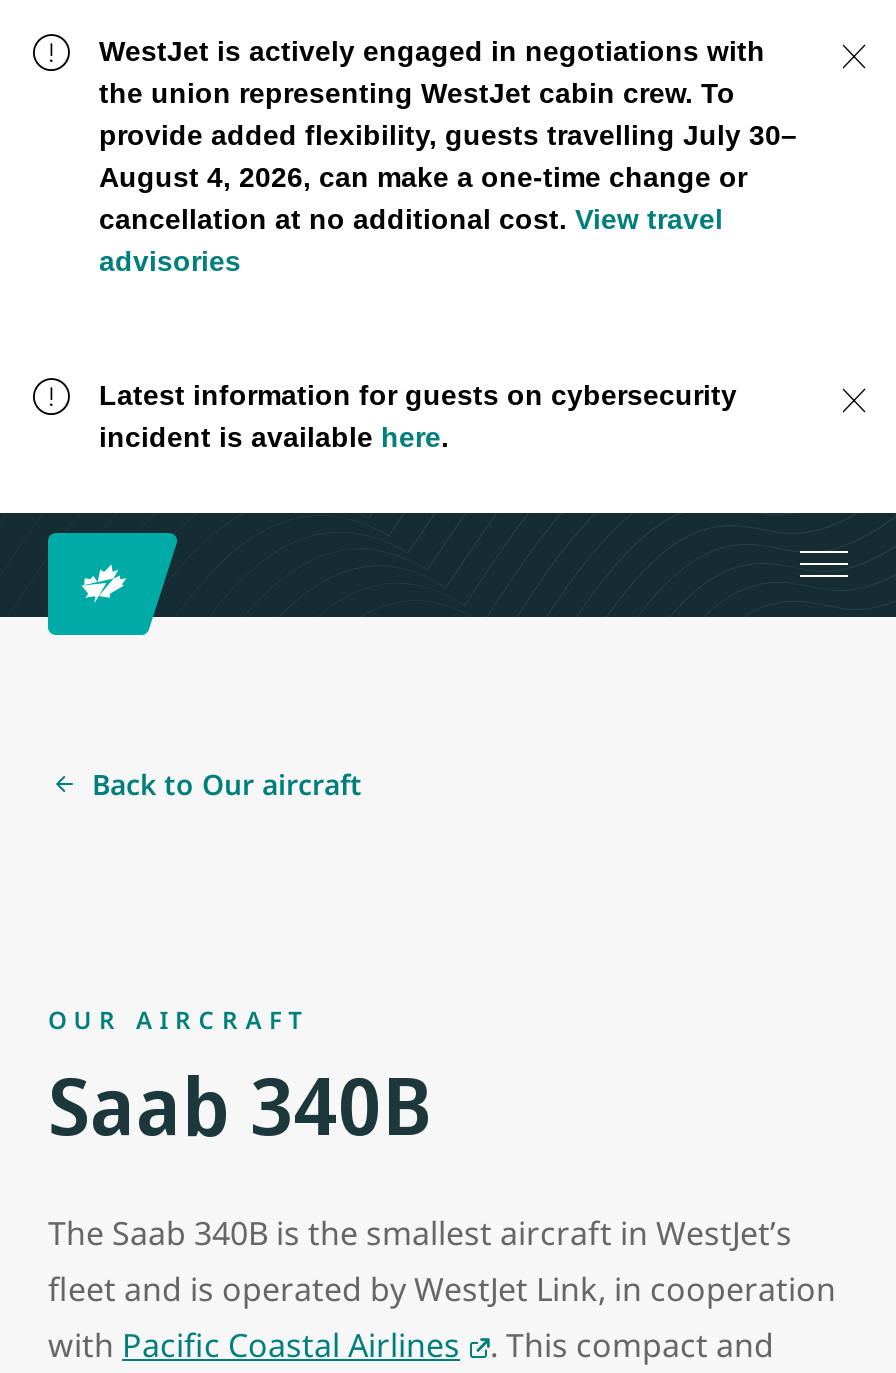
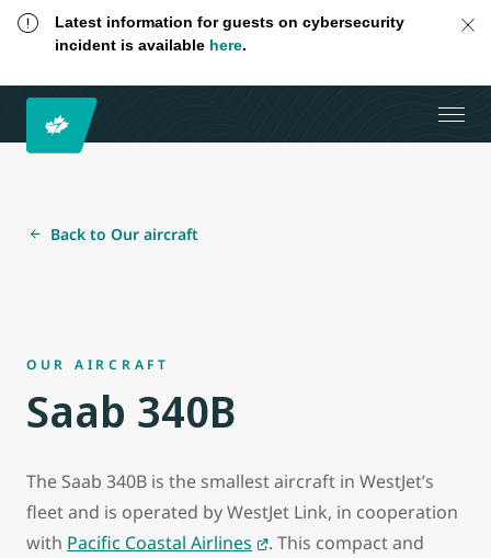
- WestJet is actively engaged in negotiations with
- the union representing WestJet cabin crew. To
- provide added flexibility, guests travelling July 30–
- August 4, 2026, can make a one-time change or
- cancellation at no additional cost. View travel
- advisories
